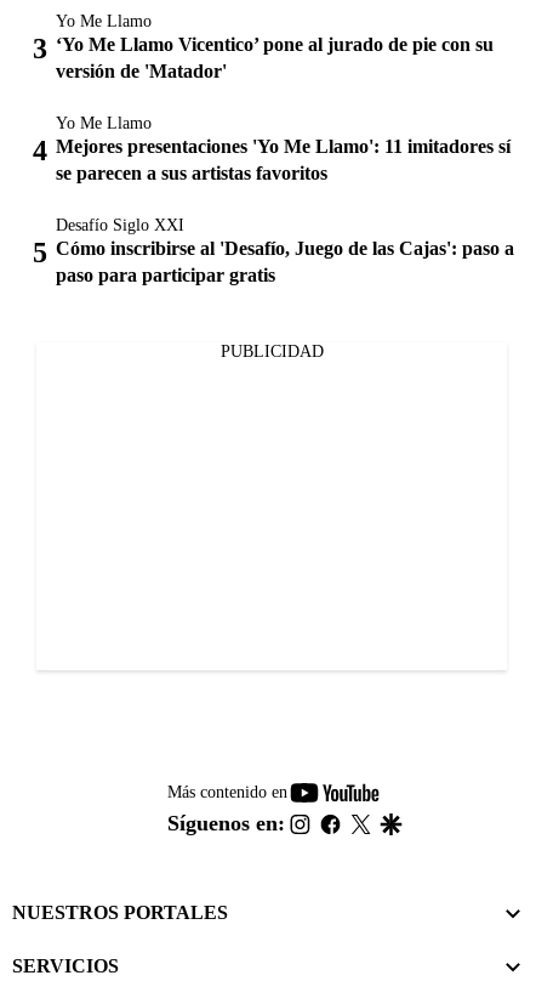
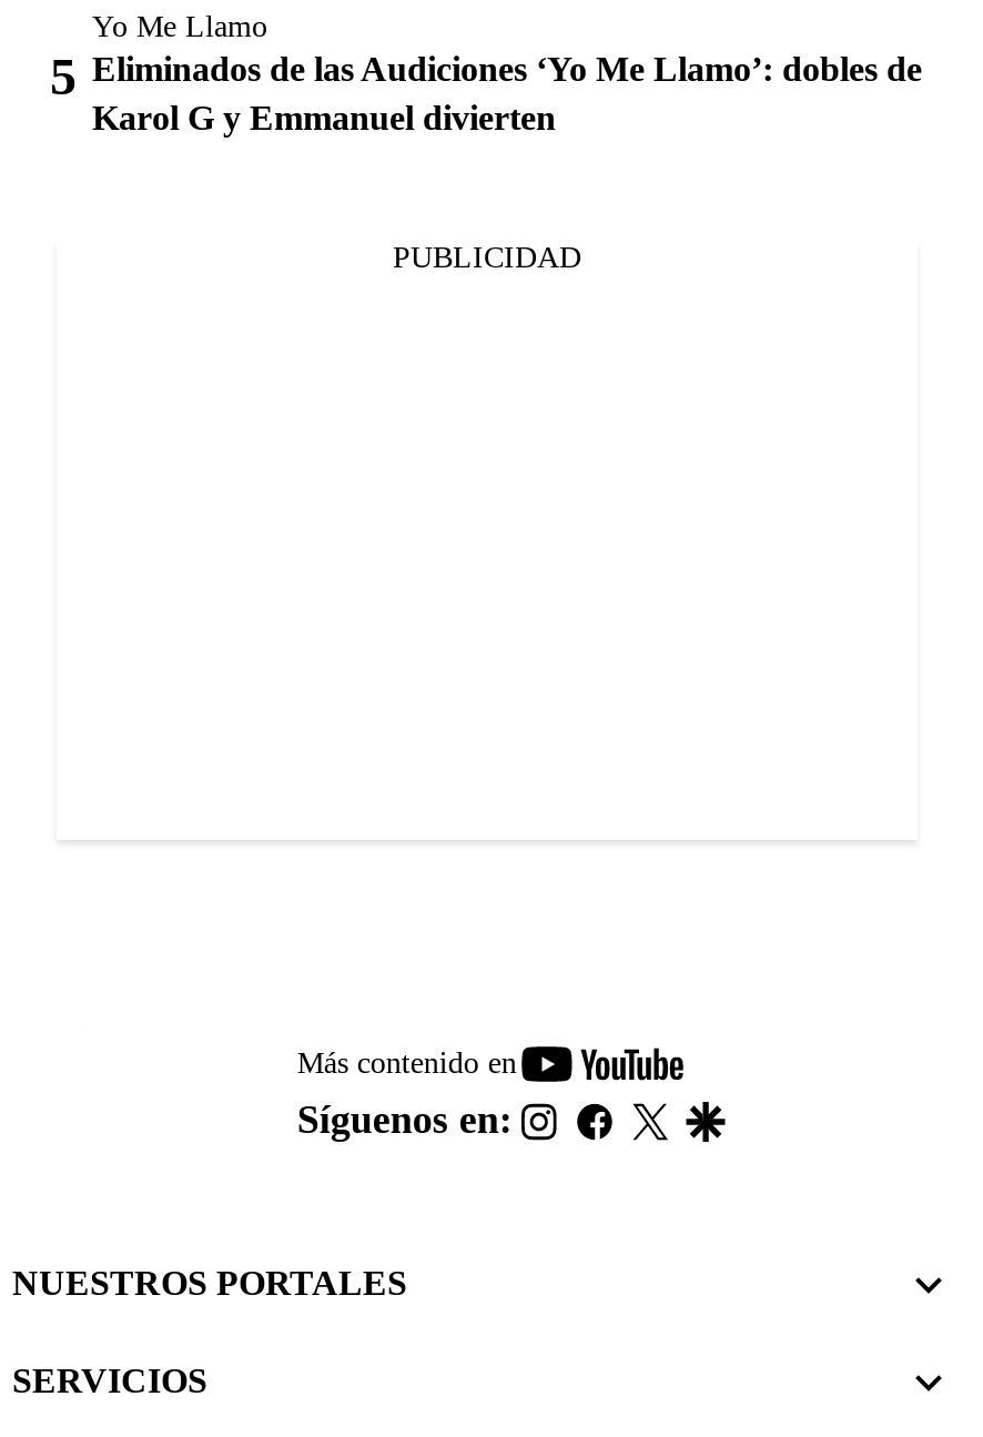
- ‘Yo Me Llamo Vicentico’ pone al jurado de pie con su
- versión de 'Matador'
- Yo Me Llamo
- Mejores presentaciones 'Yo Me Llamo': 11 imitadores sí
- se parecen a sus artistas favoritos
- Desafío Siglo XXI
- Cómo inscribirse al 'Desafío, Juego de las Cajas': paso a
- paso para participar gratis
+ Eliminados de las Audiciones ‘Yo Me Llamo’: dobles de
+ Karol G y Emmanuel divierten
